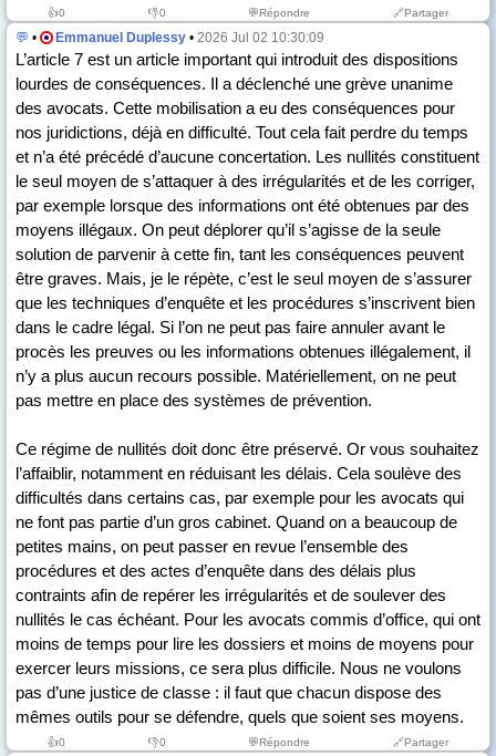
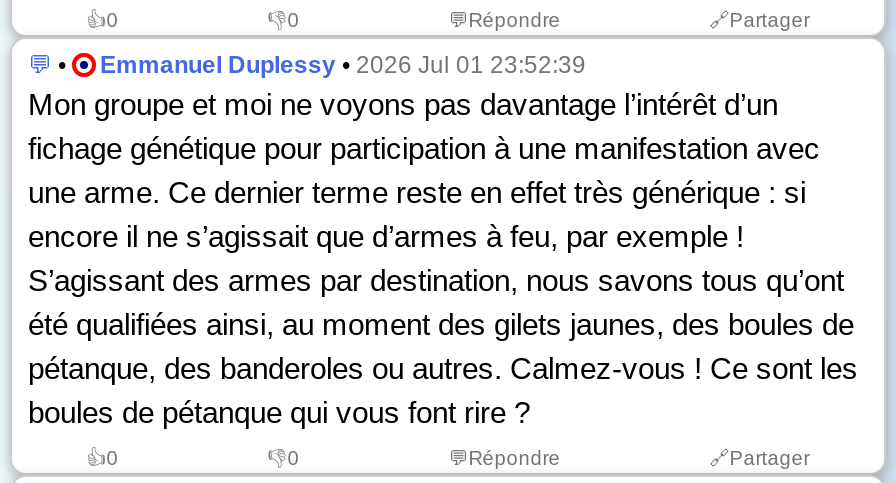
- Emmanuel Duplessy • 2026 Jul 02 10:30:09
- L’article 7 est un article important qui introduit des dispositions
- lourdes de conséquences. Il a déclenché une grève unanime
- des avocats. Cette mobilisation a eu des conséquences pour
- nos juridictions, déjà en difficulté. Tout cela fait perdre du temps
- et n’a été précédé d’aucune concertation. Les nullités constituent
- le seul moyen de s’attaquer à des irrégularités et de les corriger,
- par exemple lorsque des informations ont été obtenues par des
- moyens illégaux. On peut déplorer qu’il s’agisse de la seule
- solution de parvenir à cette fin, tant les conséquences peuvent
- être graves. Mais, je le répète, c’est le seul moyen de s’assurer
- que les techniques d’enquête et les procédures s’inscrivent bien
- dans le cadre légal. Si l’on ne peut pas faire annuler avant le
- procès les preuves ou les informations obtenues illégalement, il
- n’y a plus aucun recours possible. Matériellement, on ne peut
- pas mettre en place des systèmes de prévention.
- Ce régime de nullités doit donc être préservé. Or vous souhaitez
- l’affaiblir, notamment en réduisant les délais. Cela soulève des
- difficultés dans certains cas, par exemple pour les avocats qui
- ne font pas partie d’un gros cabinet. Quand on a beaucoup de
- petites mains, on peut passer en revue l’ensemble des
- procédures et des actes d’enquête dans des délais plus
- contraints afin de repérer les irrégularités et de soulever des
- nullités le cas échéant. Pour les avocats commis d’office, qui ont
- moins de temps pour lire les dossiers et moins de moyens pour
- exercer leurs missions, ce sera plus difficile. Nous ne voulons
- pas d’une justice de classe : il faut que chacun dispose des
- mêmes outils pour se défendre, quels que soient ses moyens.
+ Emmanuel Duplessy • 2026 Jul 01 23:52:39
+ Mon groupe et moi ne voyons pas davantage l’intérêt d’un
+ fichage génétique pour participation à une manifestation avec
+ une arme. Ce dernier terme reste en effet très générique : si
+ encore il ne s’agissait que d’armes à feu, par exemple !
+ S’agissant des armes par destination, nous savons tous qu’ont
+ été qualifiées ainsi, au moment des gilets jaunes, des boules de
+ pétanque, des banderoles ou autres. Calmez-vous ! Ce sont les
+ boules de pétanque qui vous font rire ?
